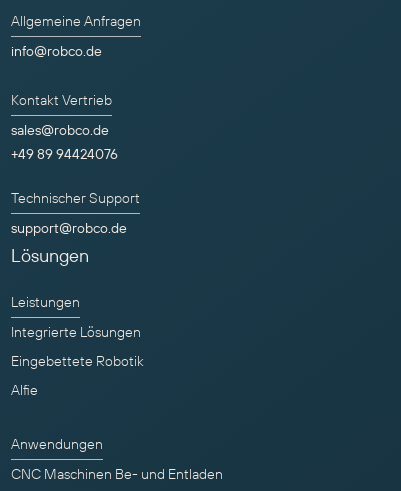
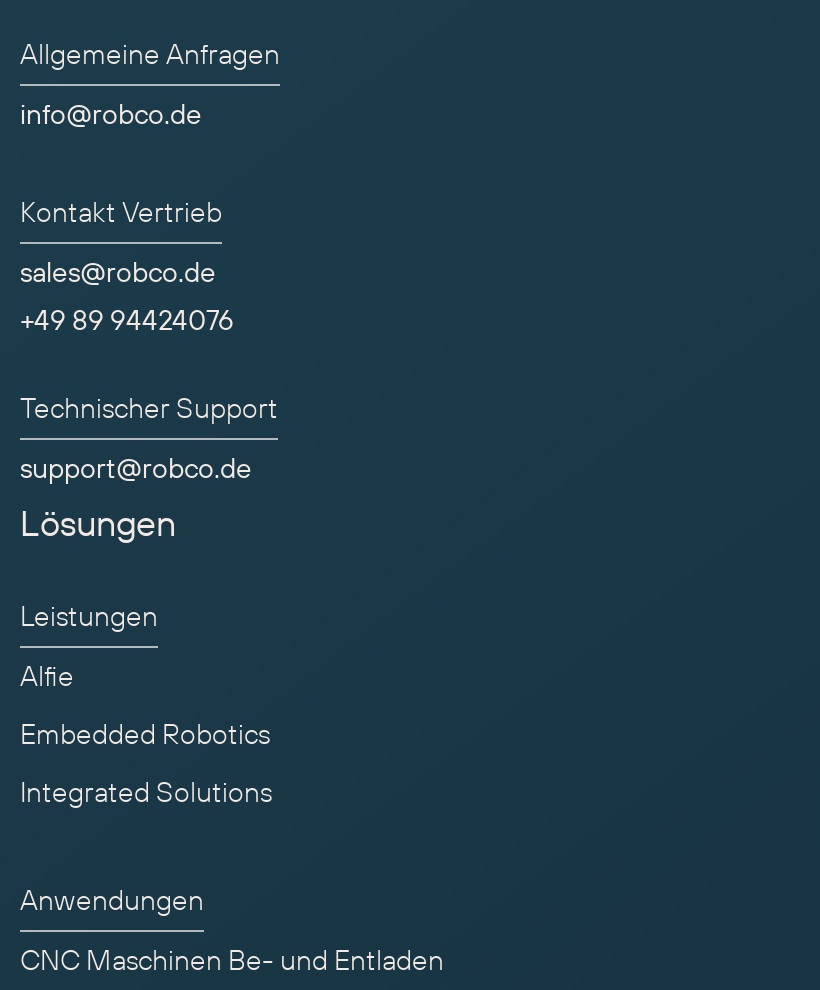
- Integrierte Lösungen
- Eingebettete Robotik

moved up: Alfie

+ Embedded Robotics
+ Integrated Solutions
